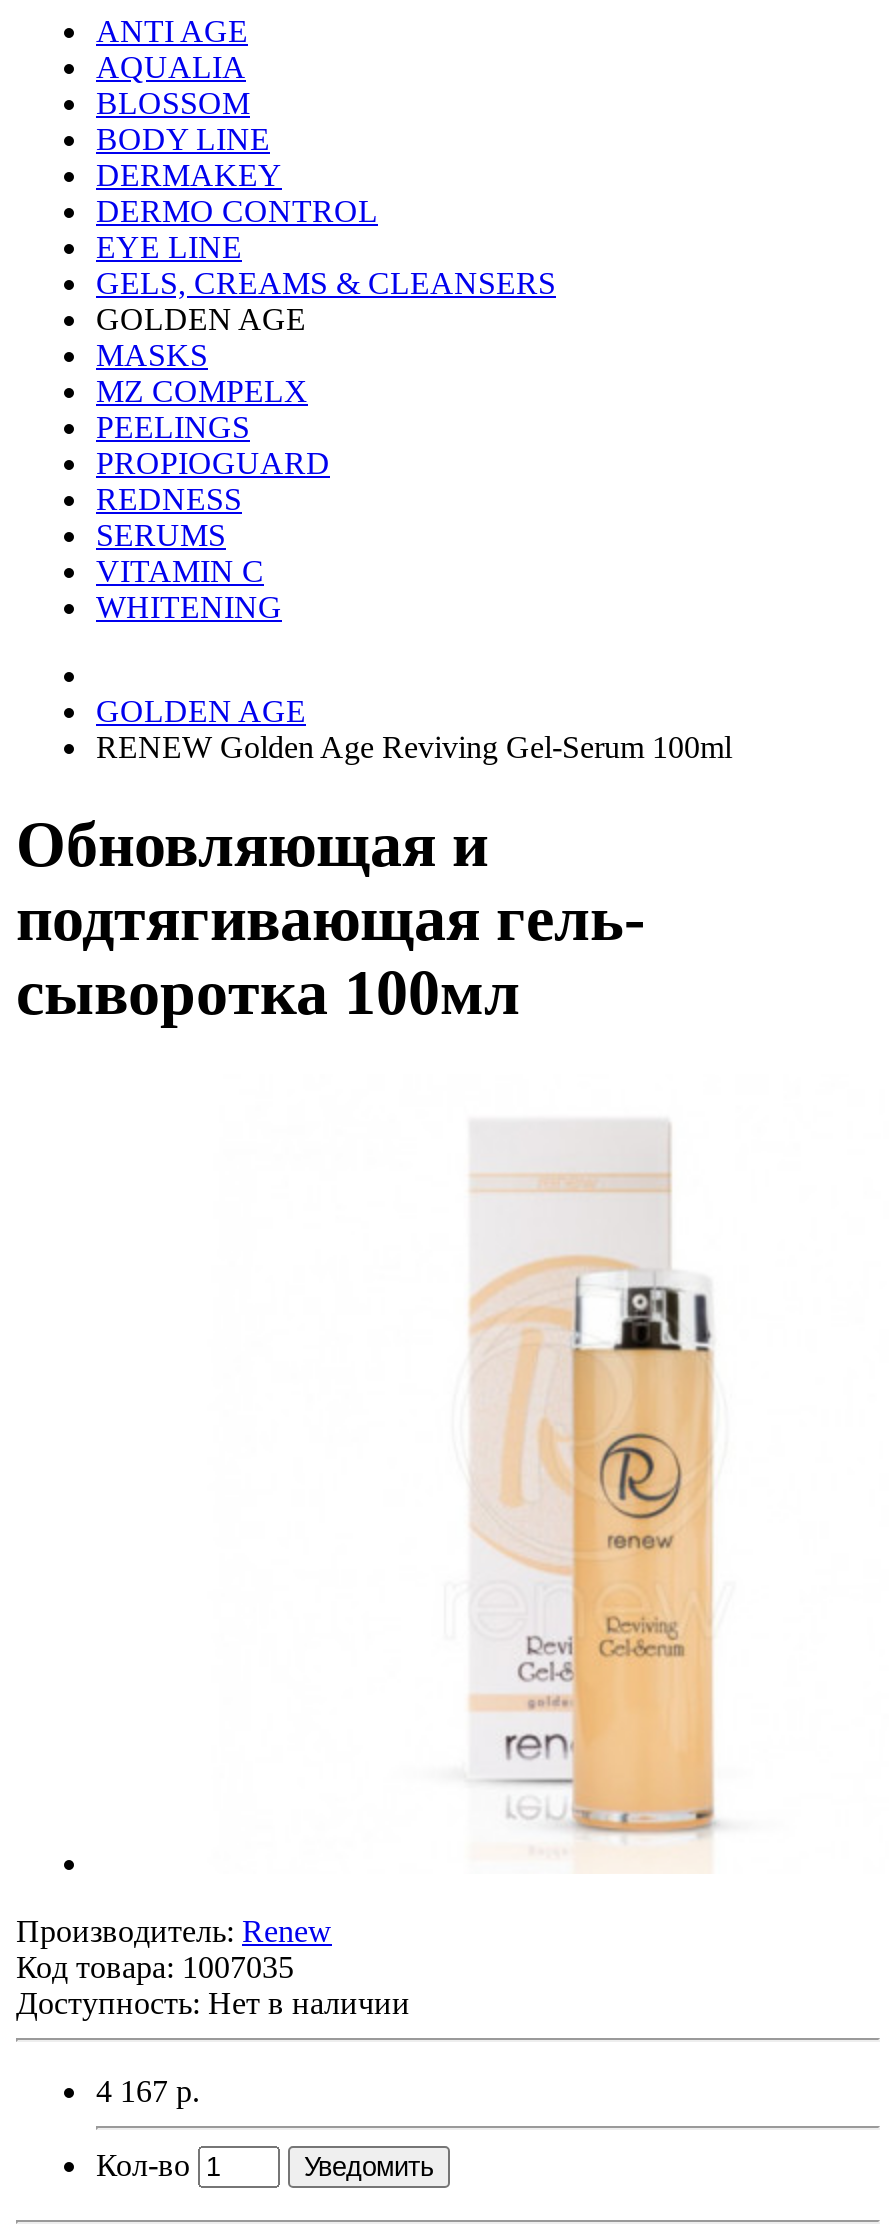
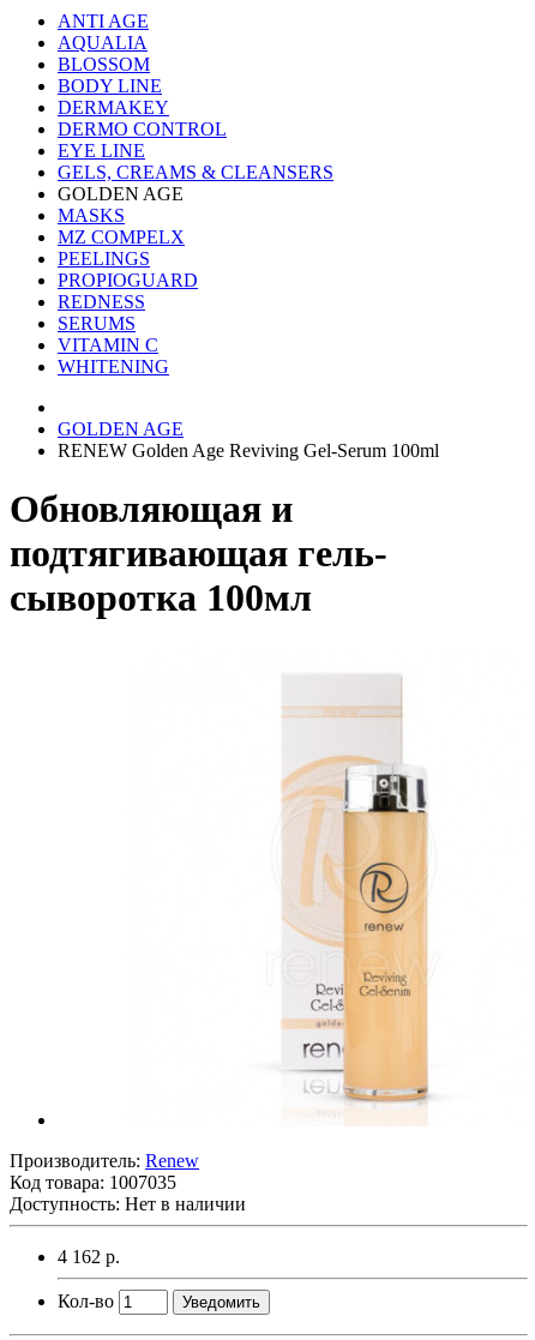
- 4 167 р.
+ 4 162 р.
